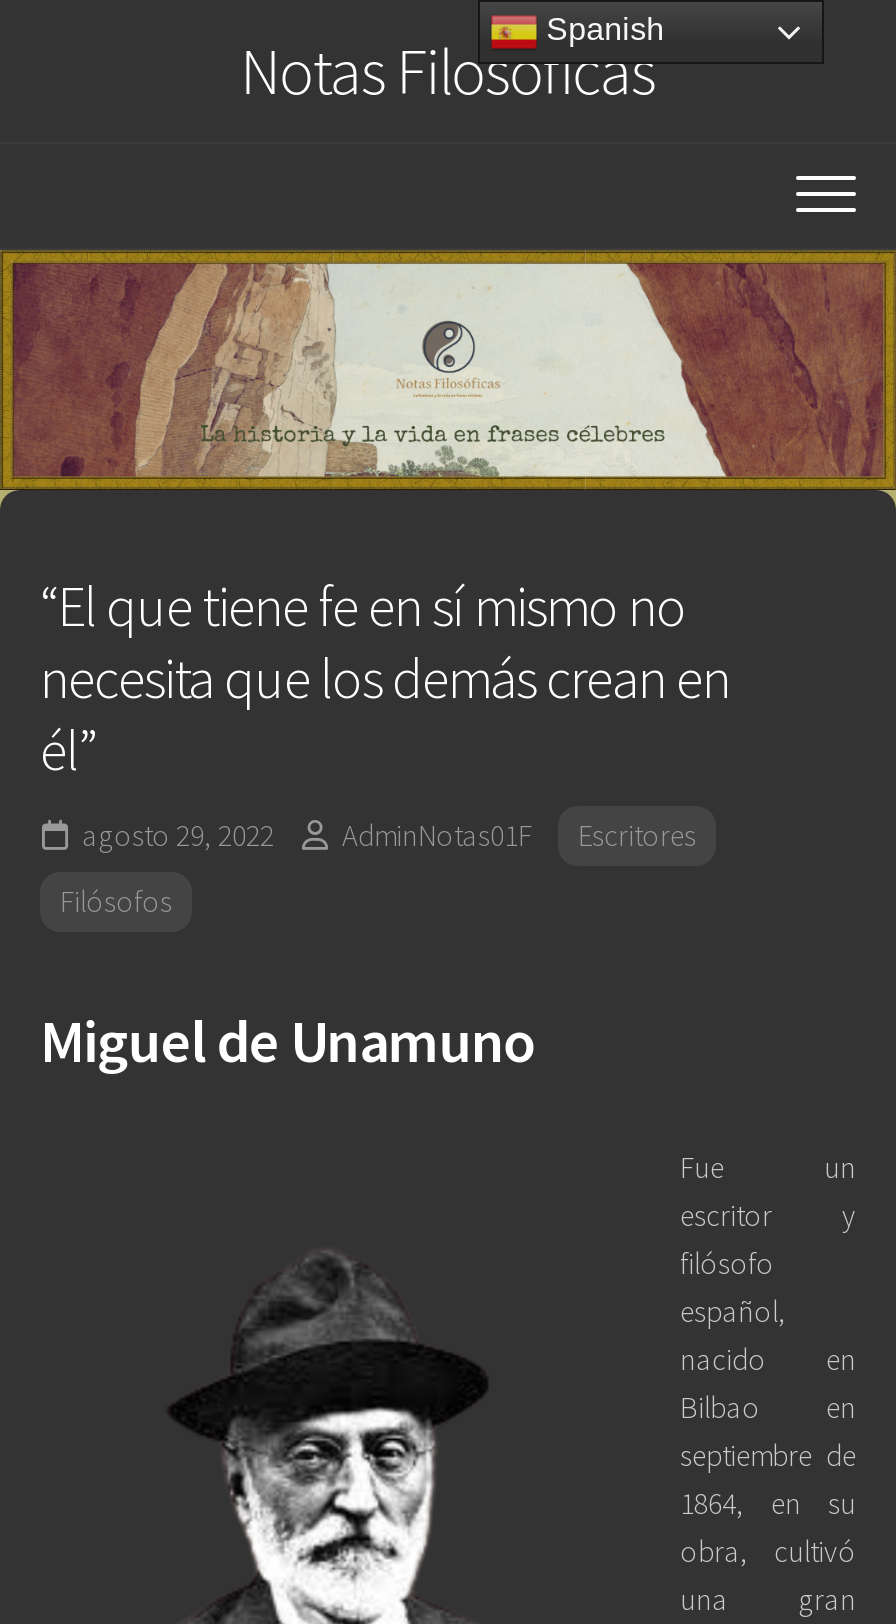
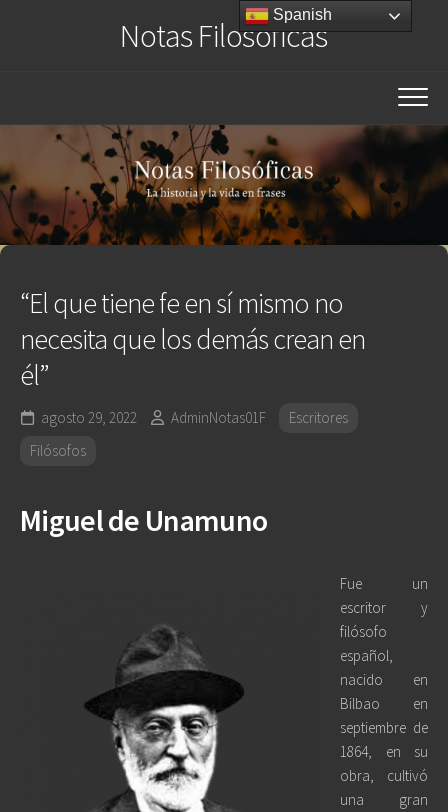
- [image]
+ [image]
